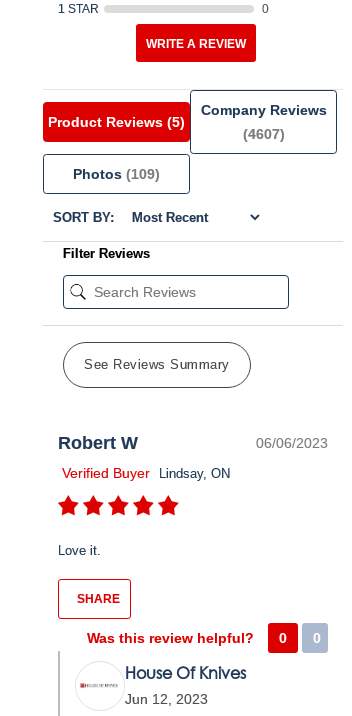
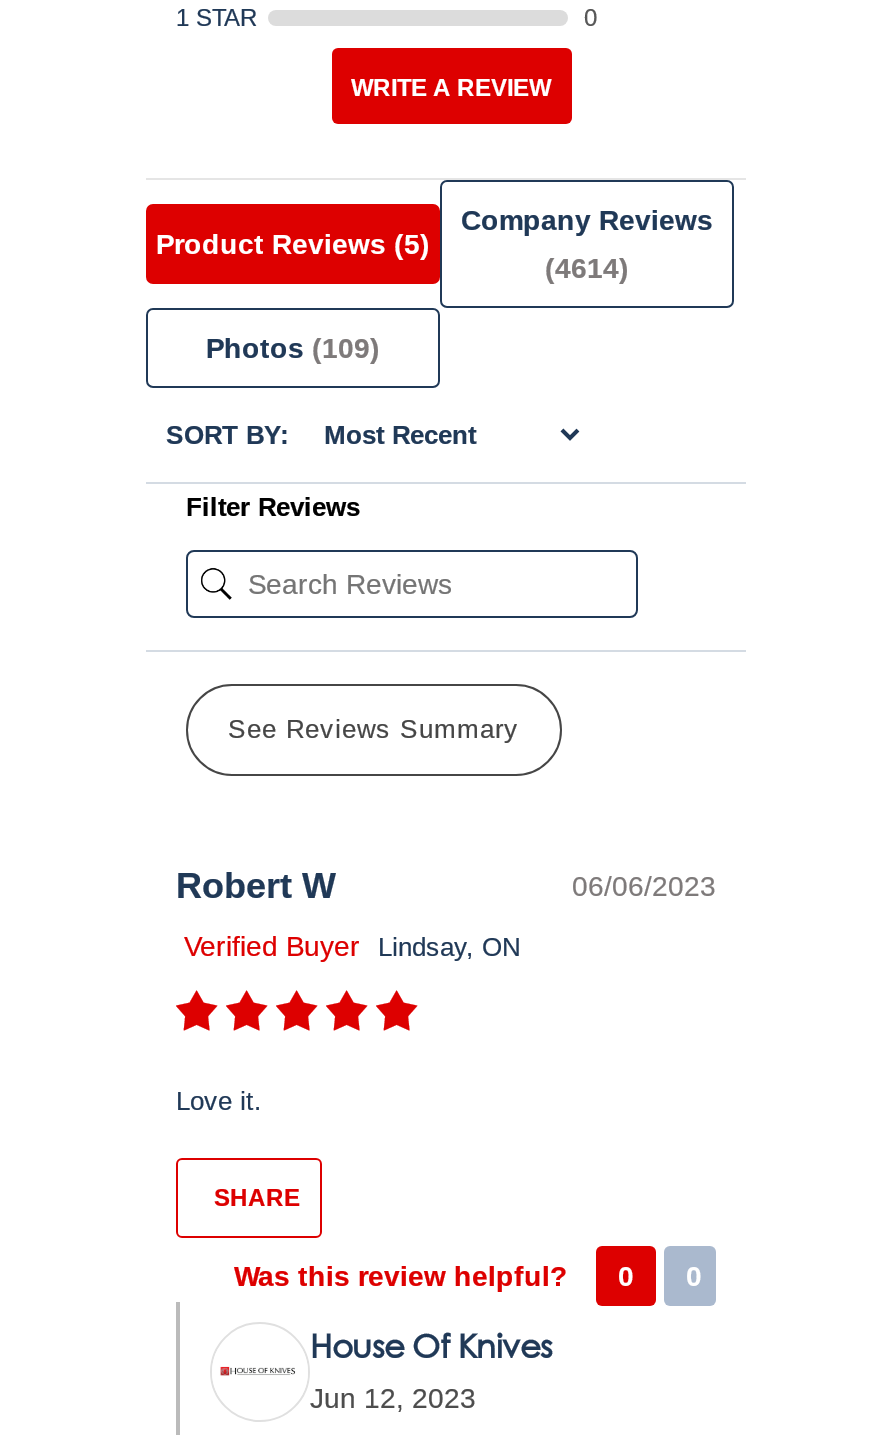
- (4607)
+ (4614)
